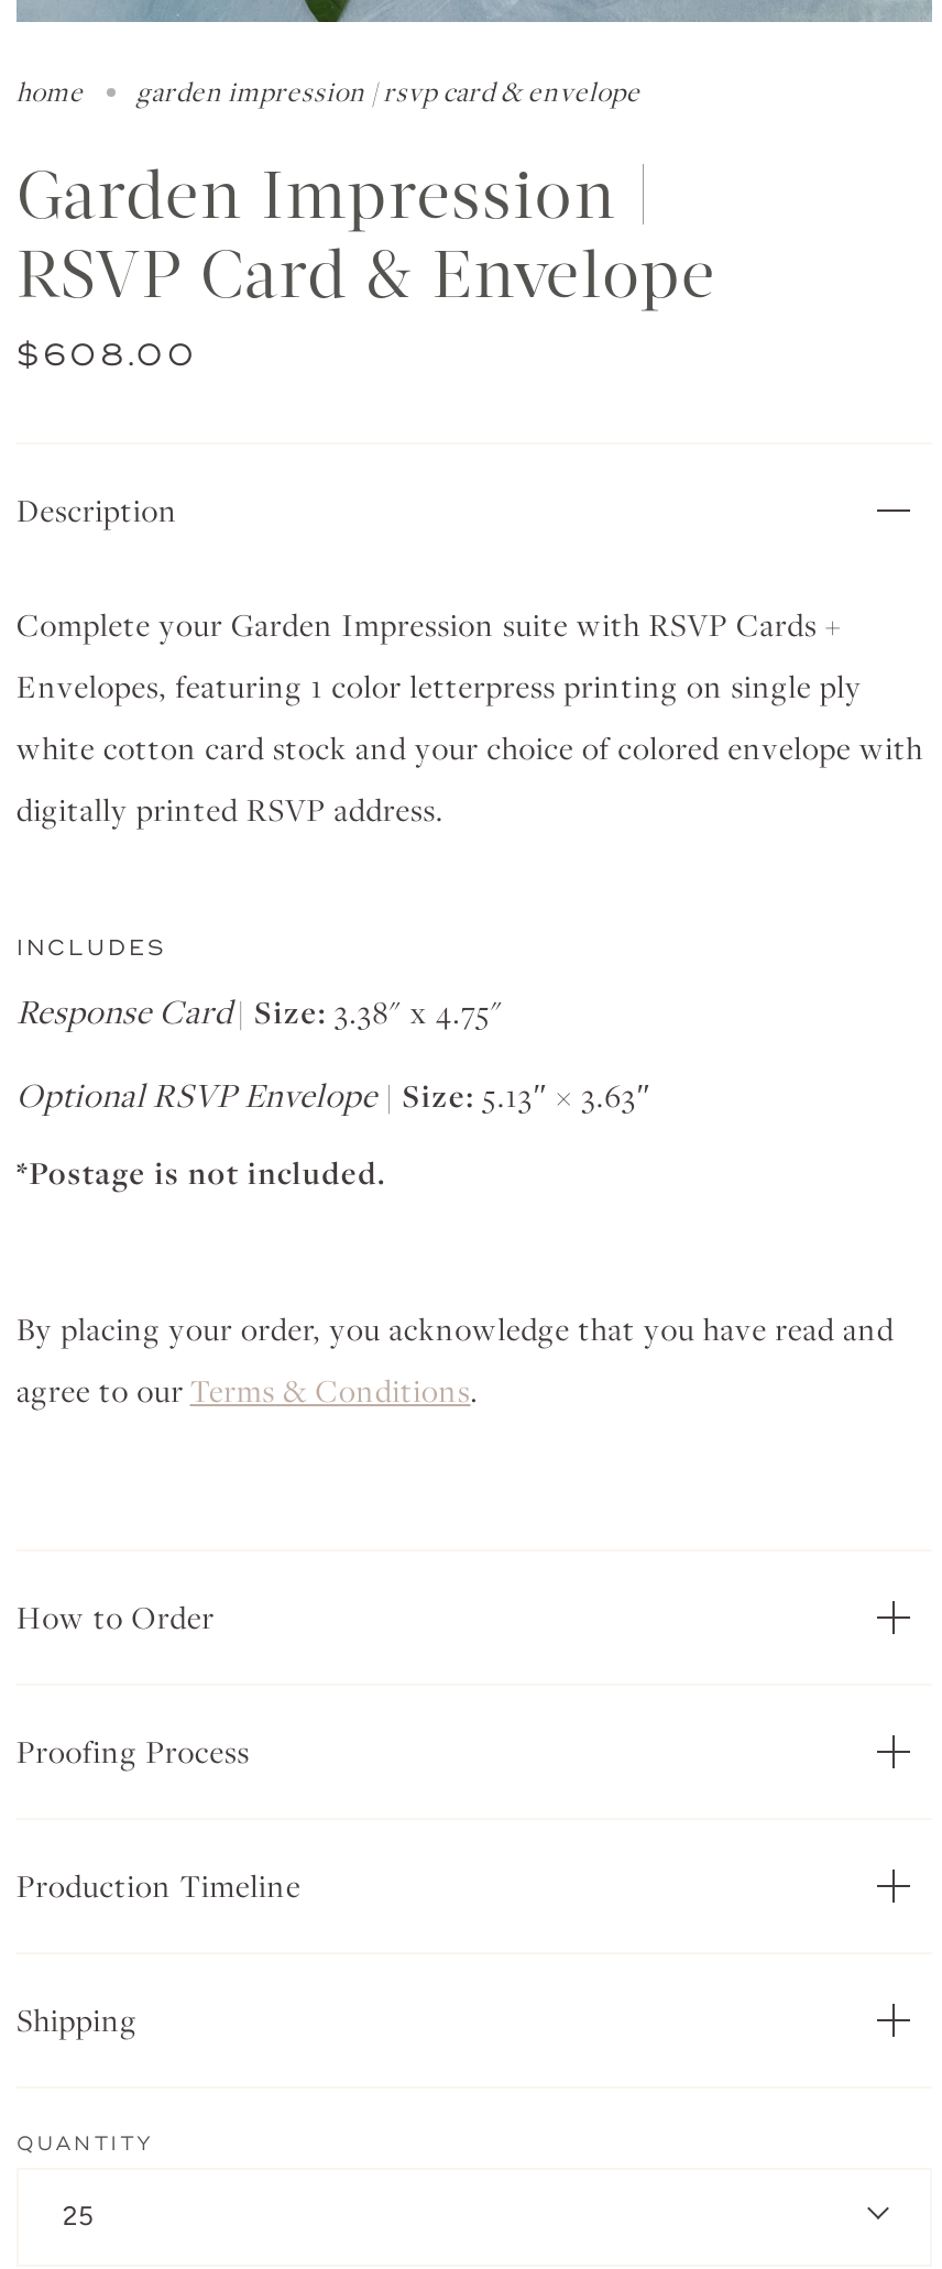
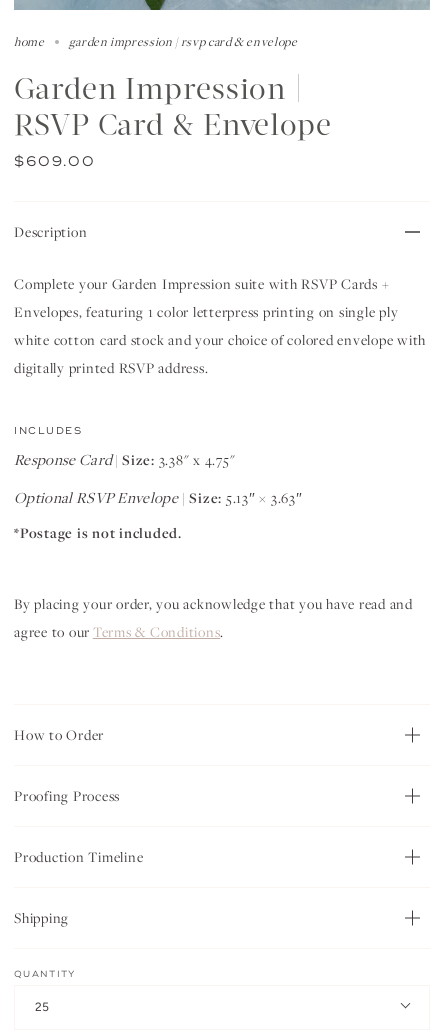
- $608.00
+ $609.00
